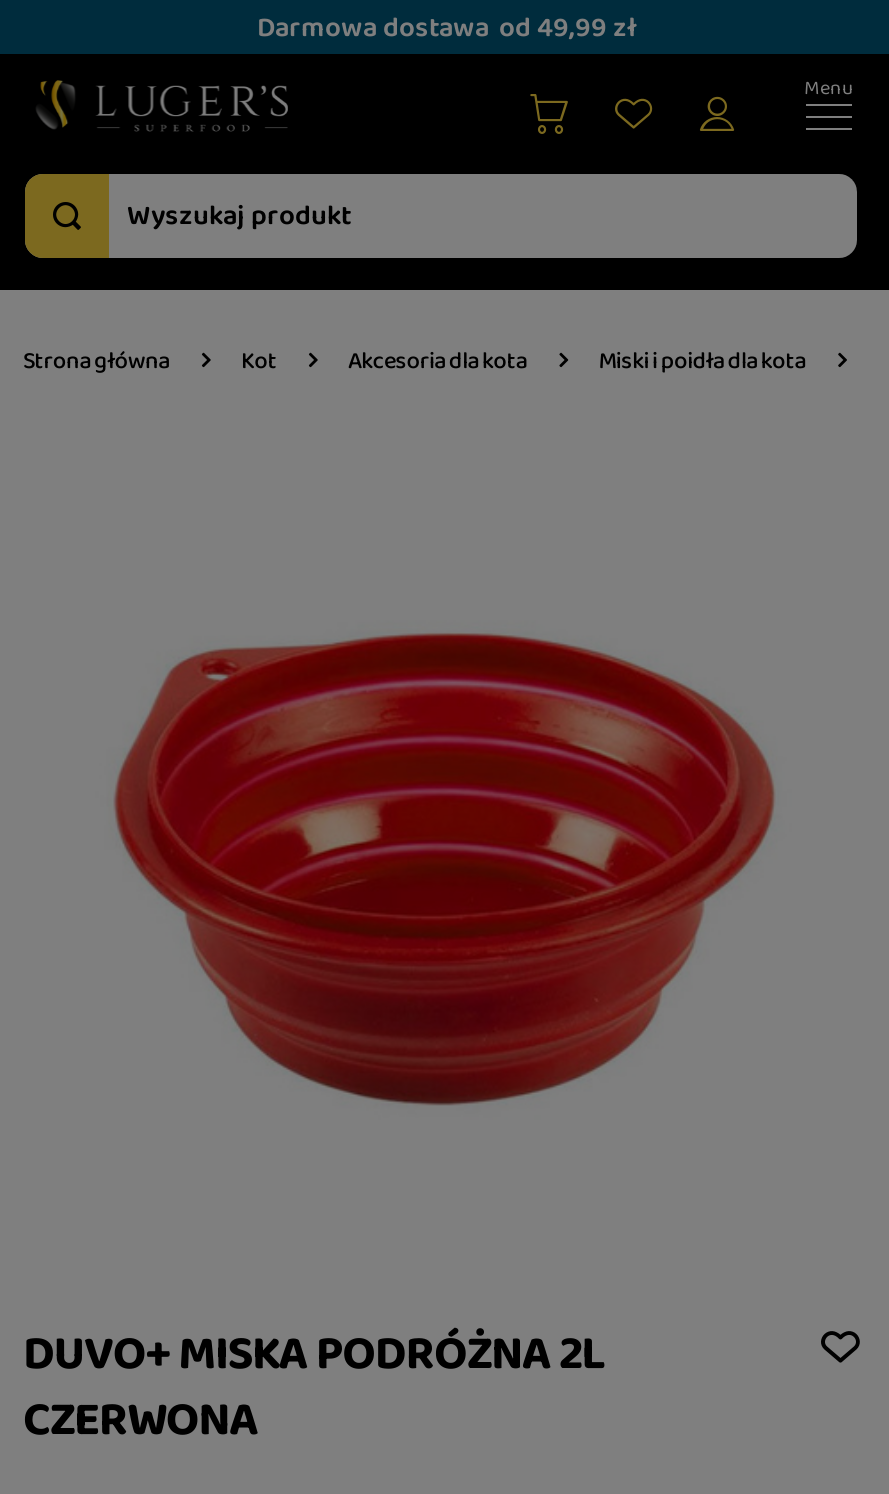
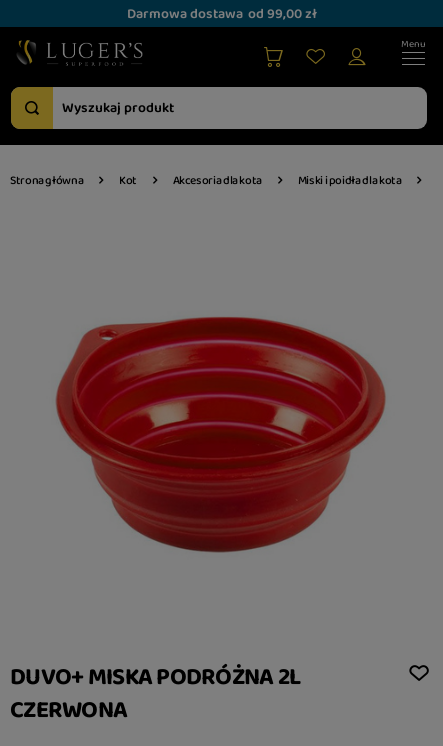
- Darmowa dostawa od 49,99 zł
+ Darmowa dostawa od 99,00 zł
